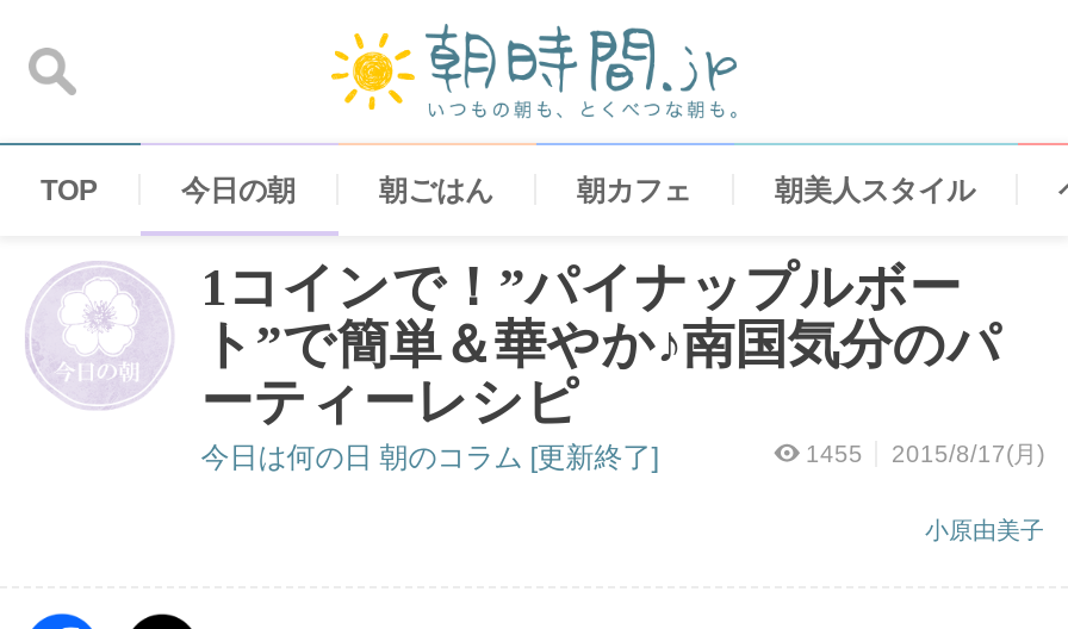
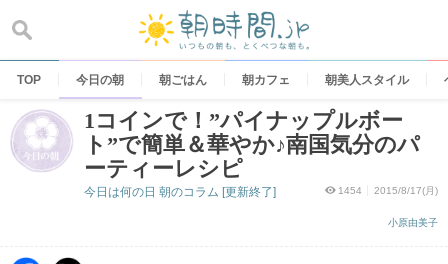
- 1455 2015/8/17(月)
+ 1454 2015/8/17(月)
